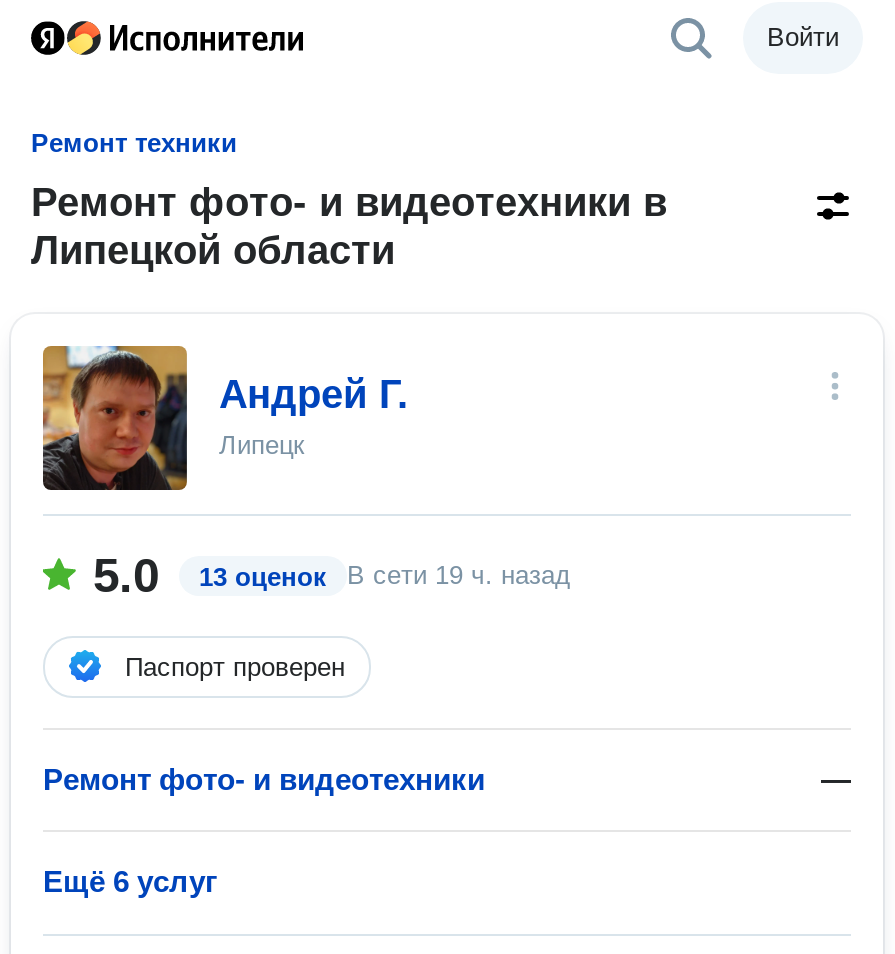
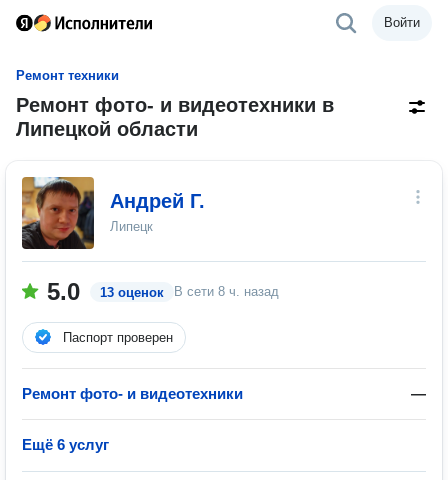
- 5.0 13 оценок В сети 19 ч. назад
+ 5.0 13 оценок В сети 8 ч. назад
